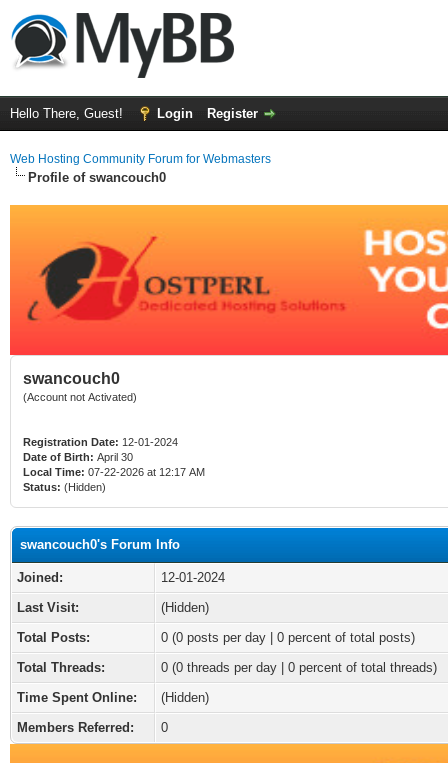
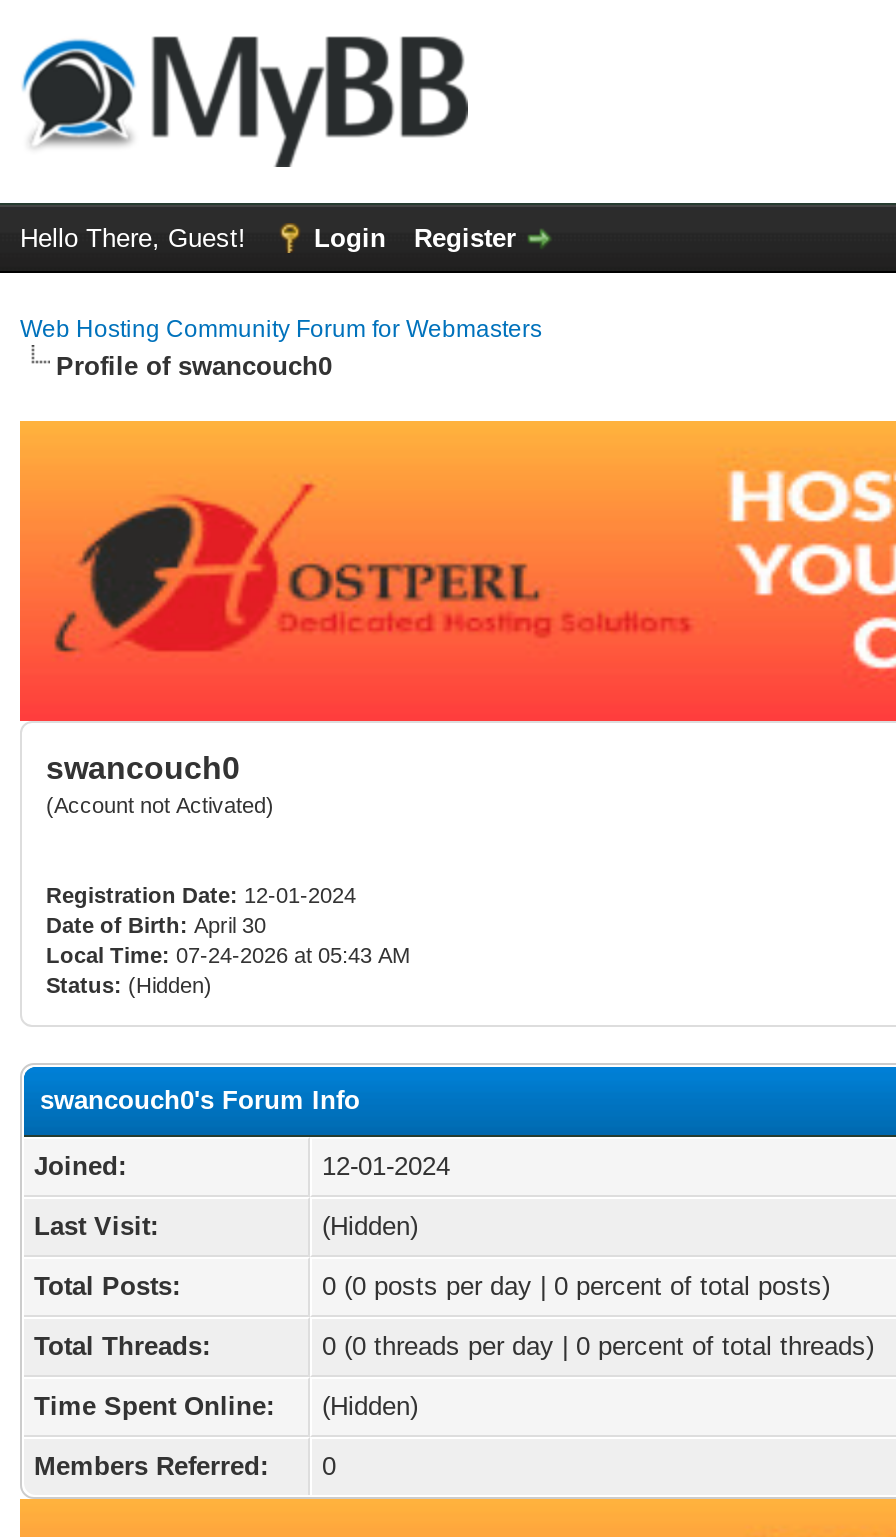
- Local Time: 07-22-2026 at 12:17 AM
+ Local Time: 07-24-2026 at 05:43 AM
